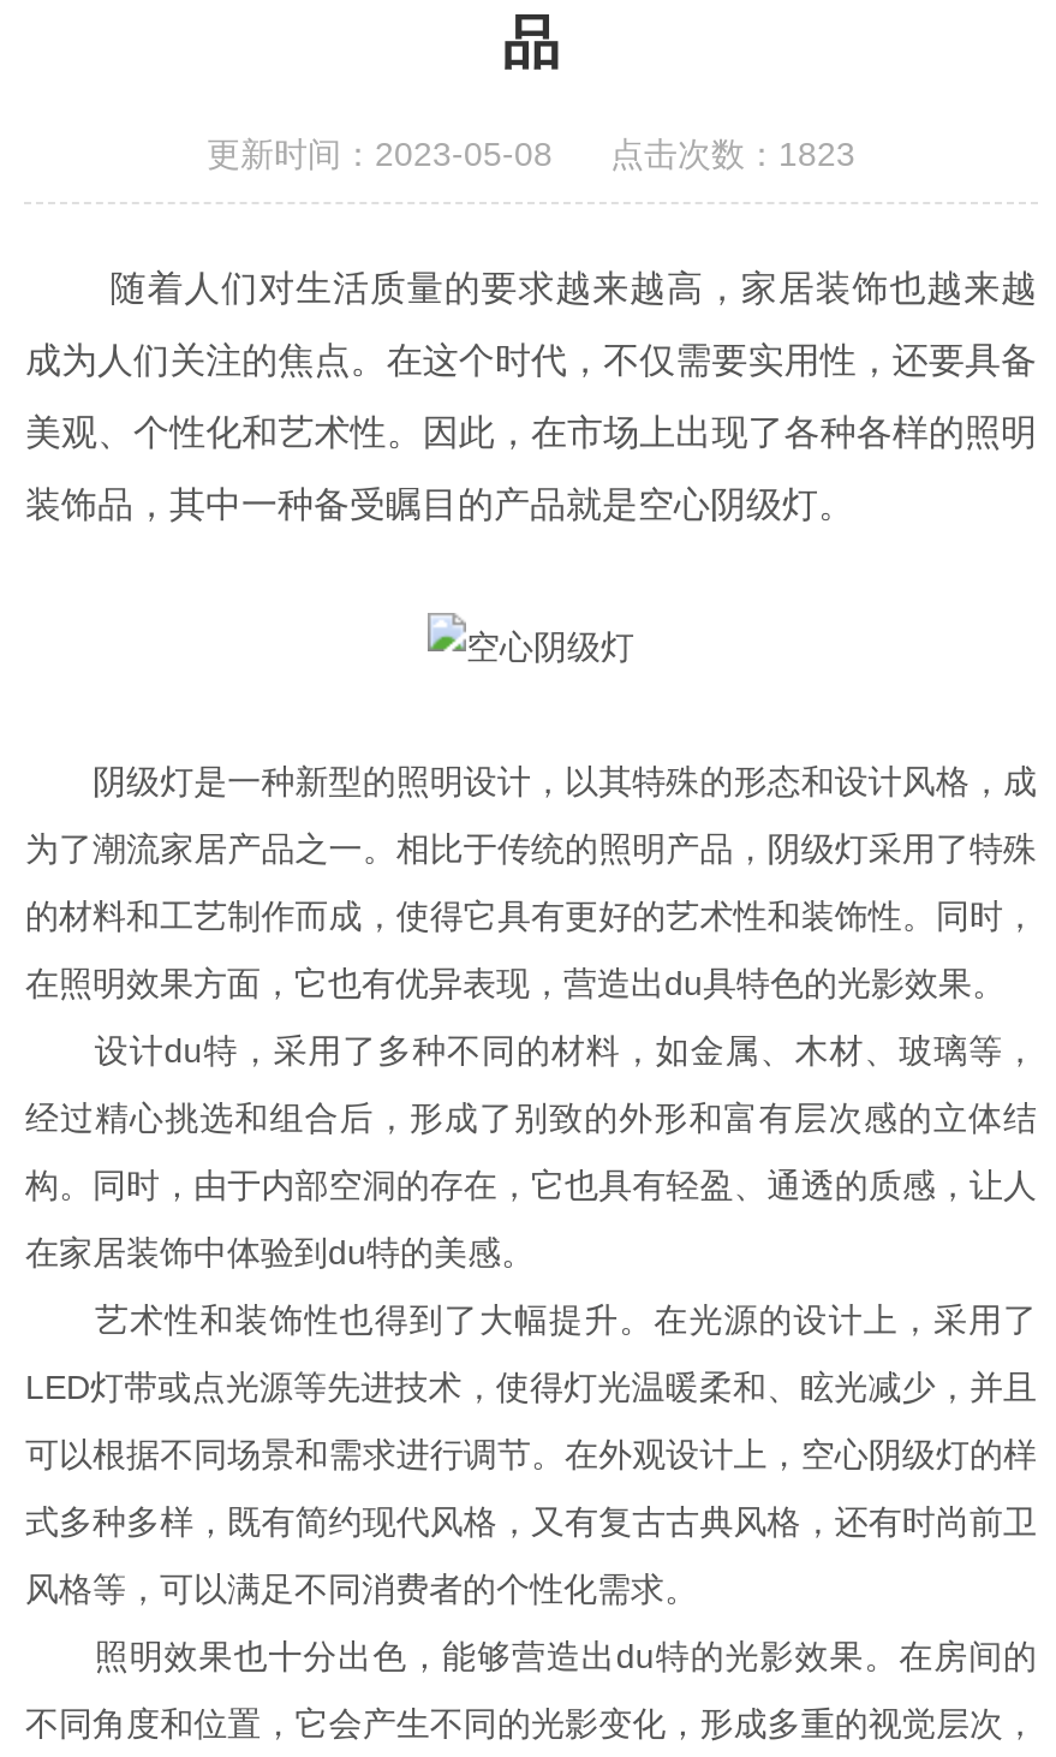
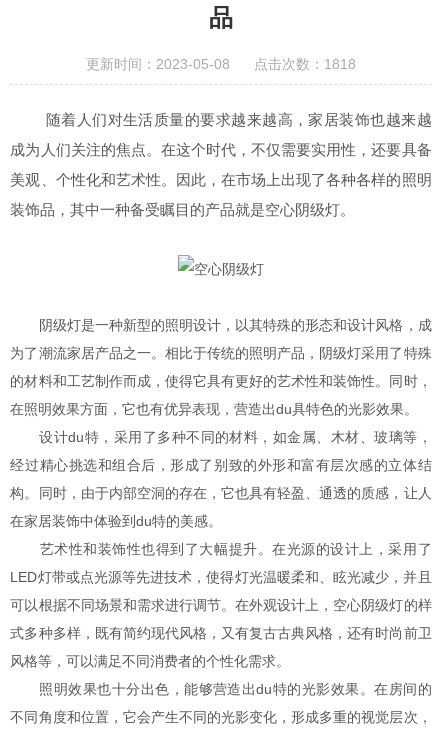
- 更新时间：2023-05-08 点击次数：1823
+ 更新时间：2023-05-08 点击次数：1818
